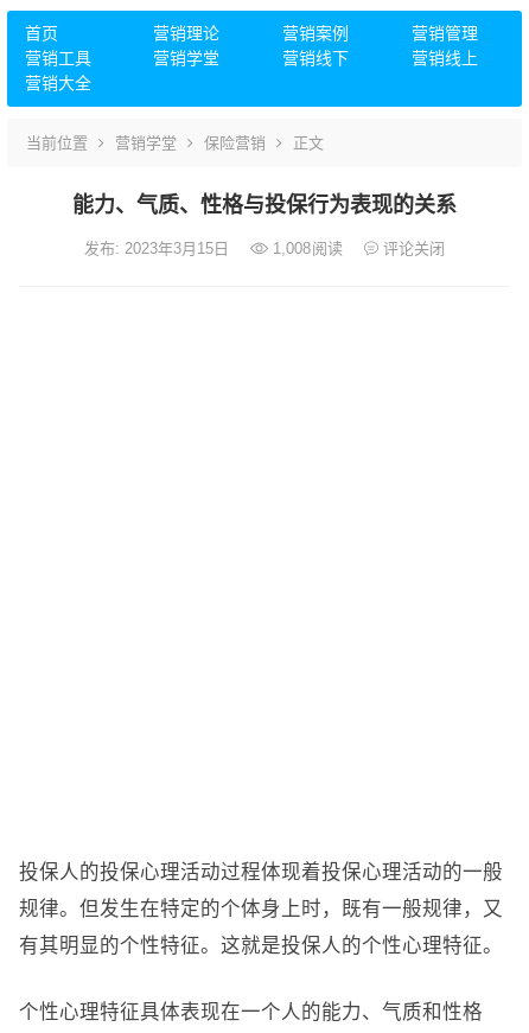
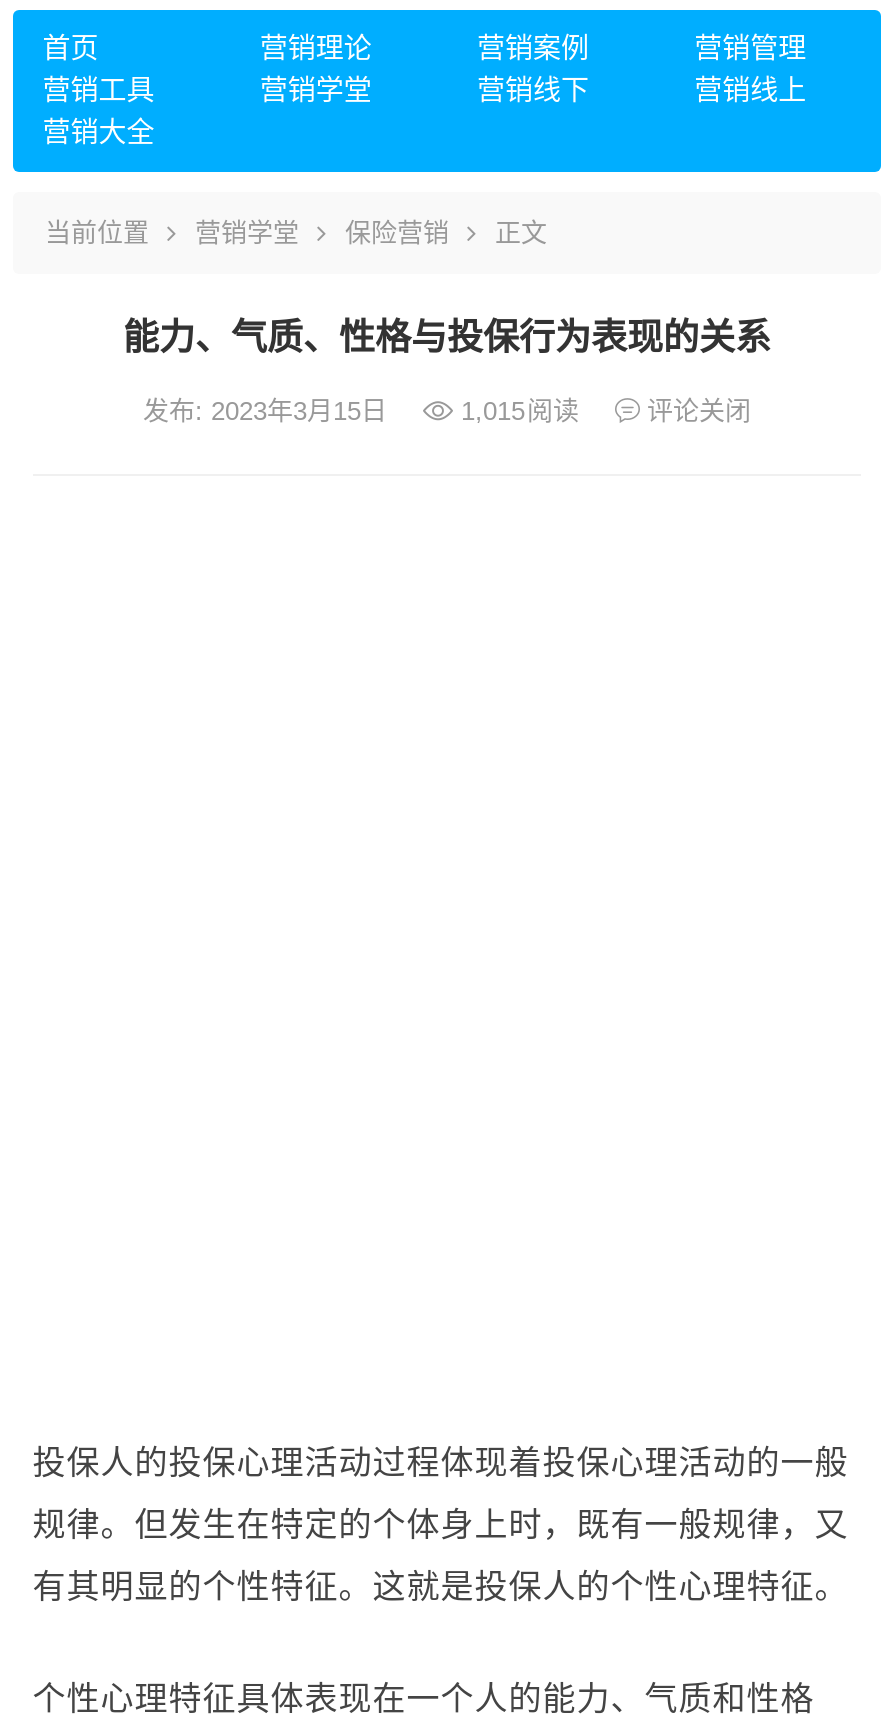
- 发布: 2023年3月15日 1,008阅读 评论关闭
+ 发布: 2023年3月15日 1,015阅读 评论关闭
